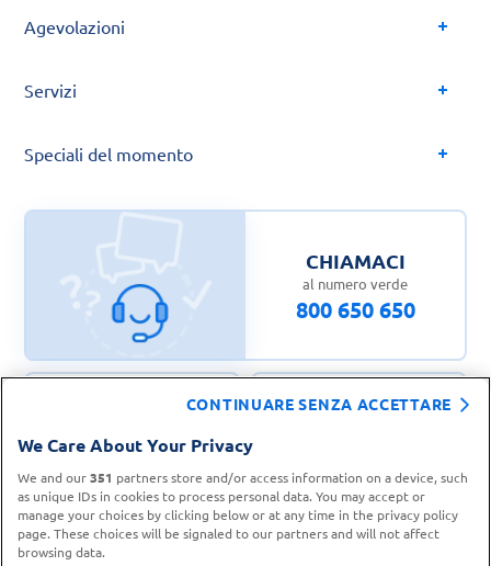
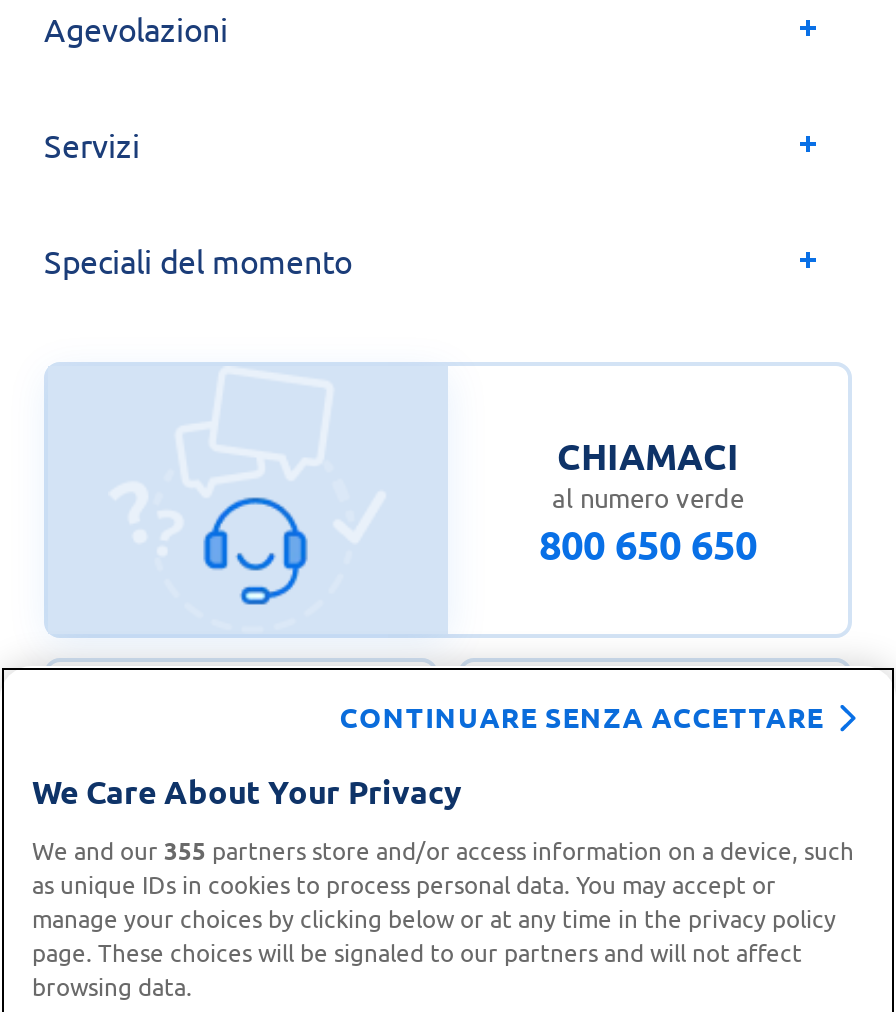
- We and our 351 partners store and/or access information on a device, such
+ We and our 355 partners store and/or access information on a device, such
